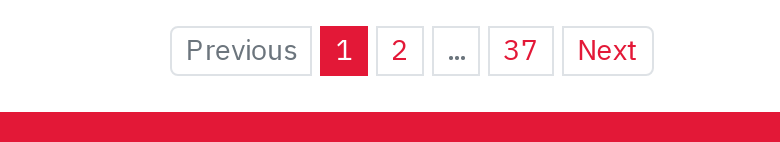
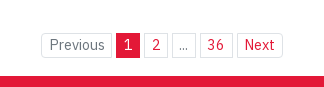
- 37
+ 36
